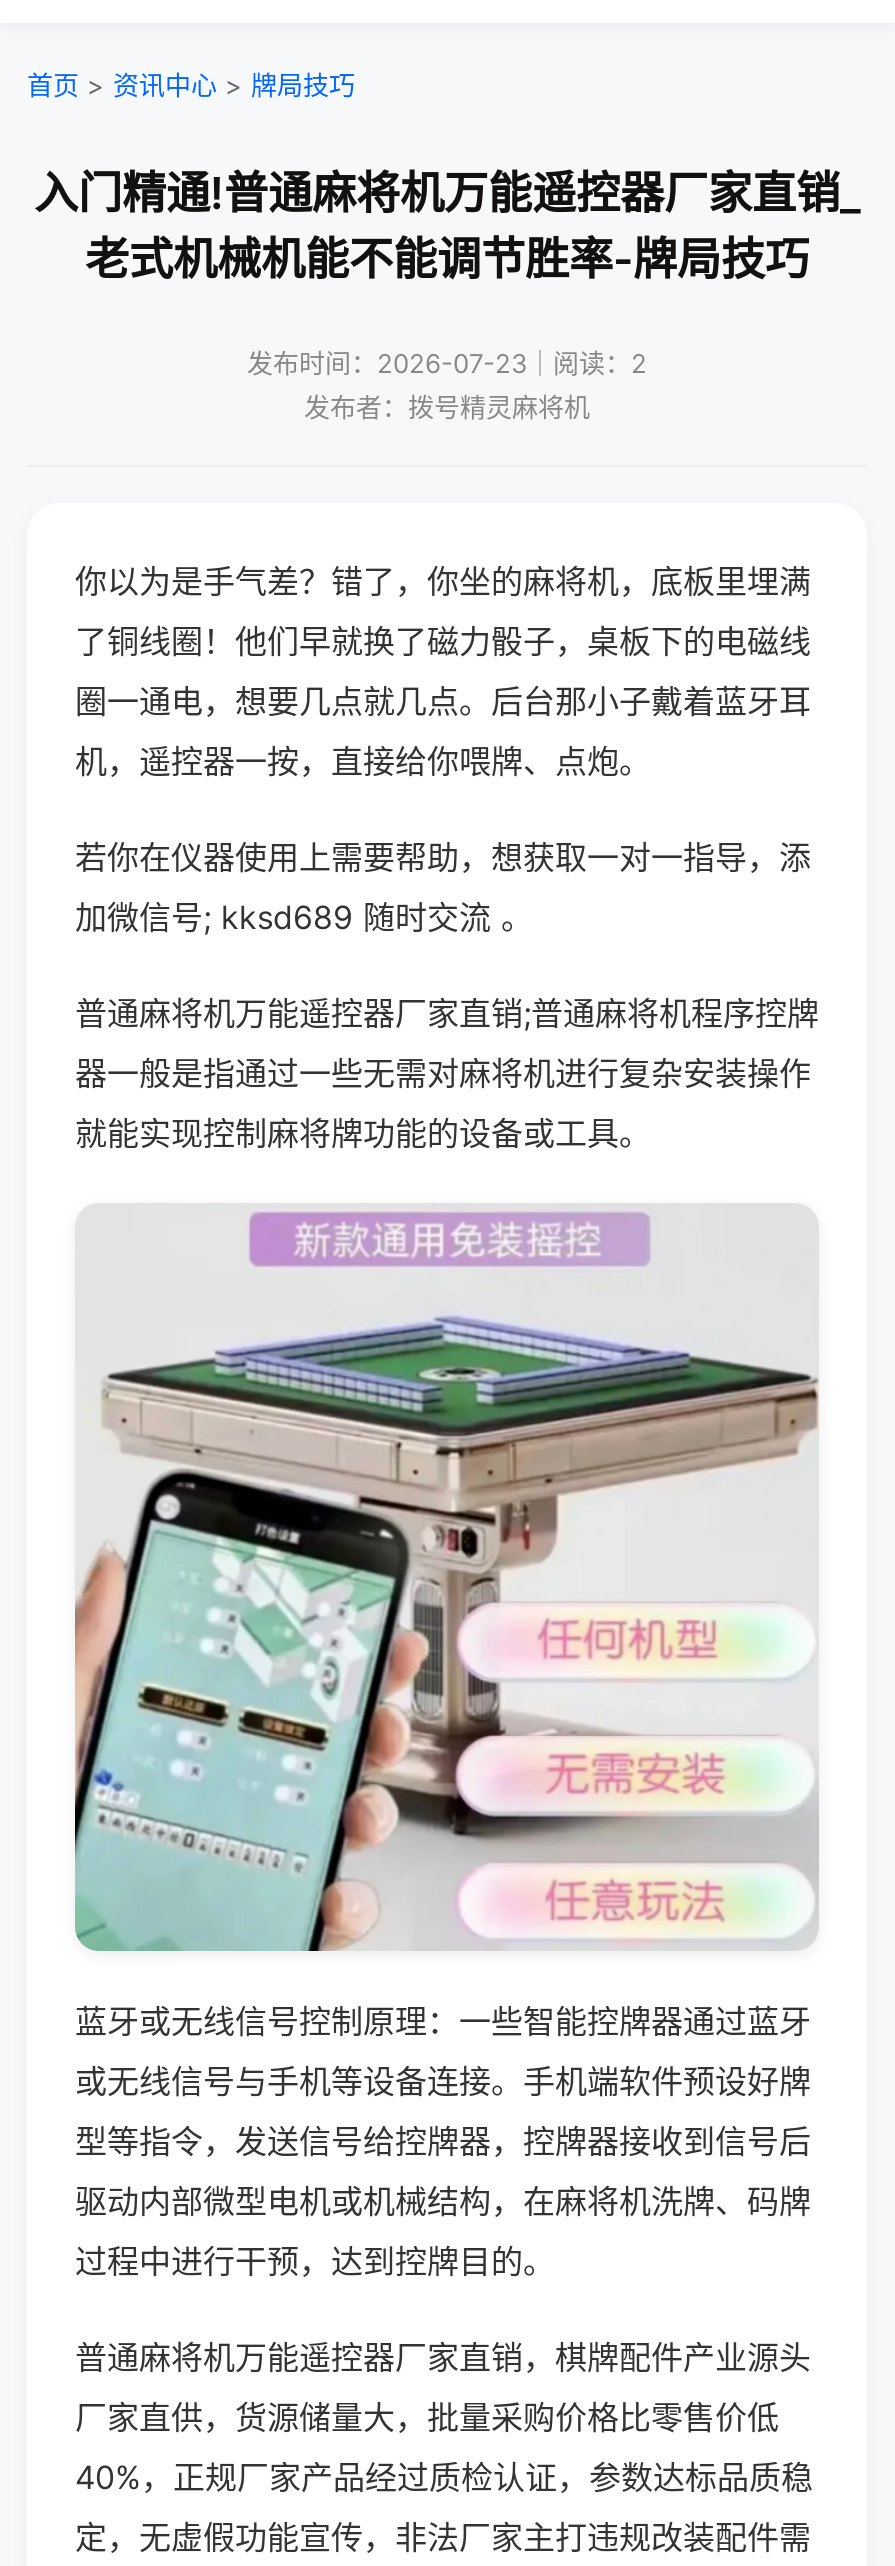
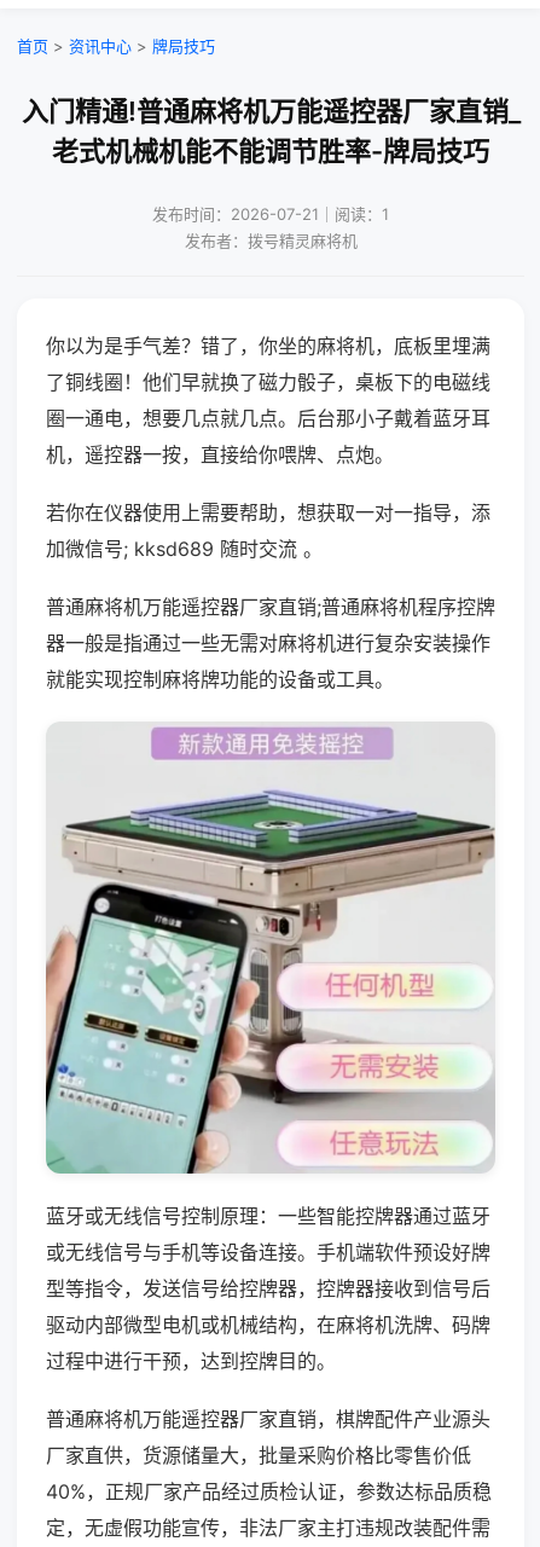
- 发布时间：2026-07-23｜阅读：2
+ 发布时间：2026-07-21｜阅读：1
